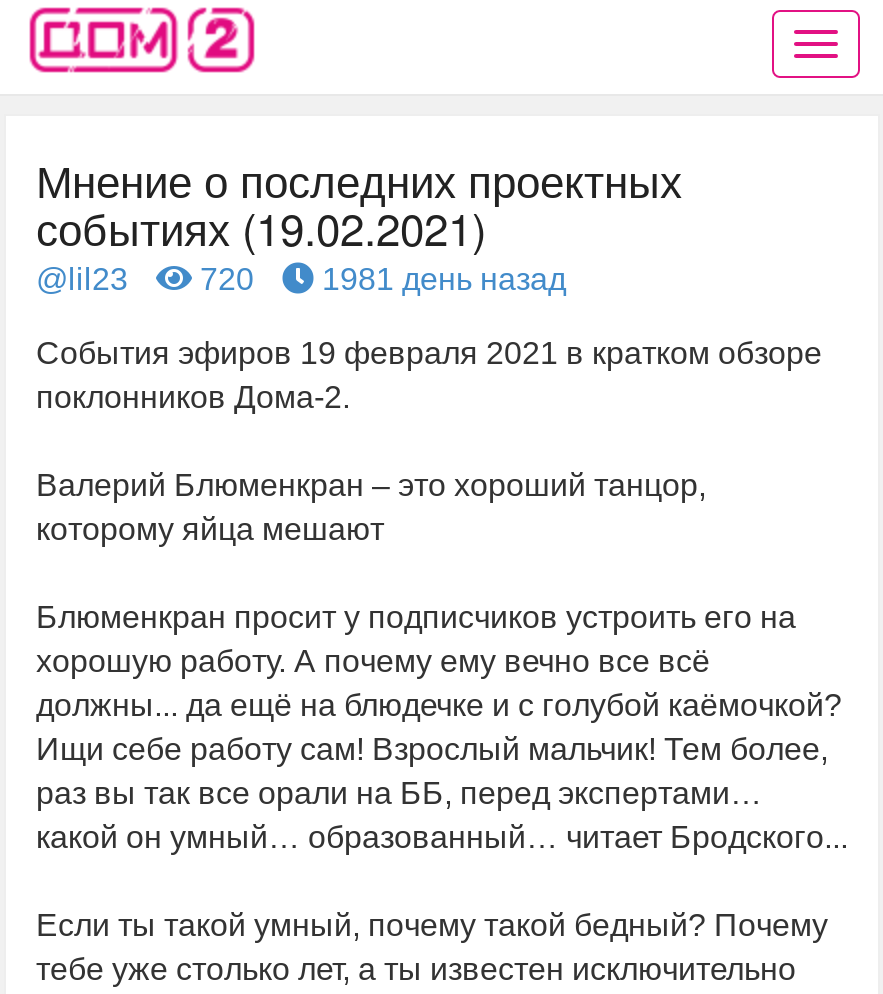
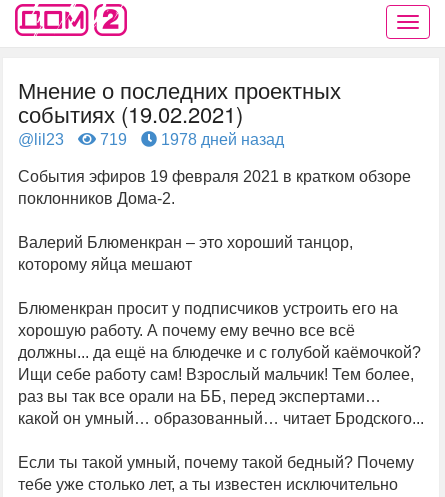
- 720
+ 719

- 1981 день назад
+ 1978 дней назад
